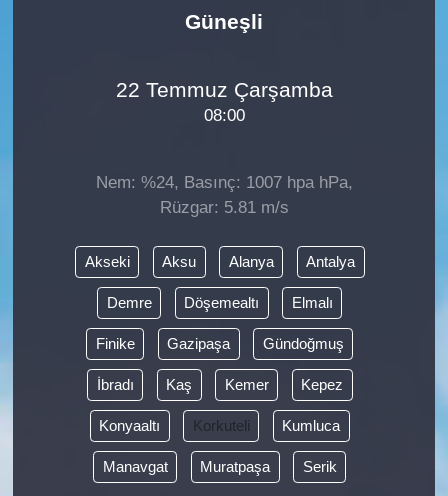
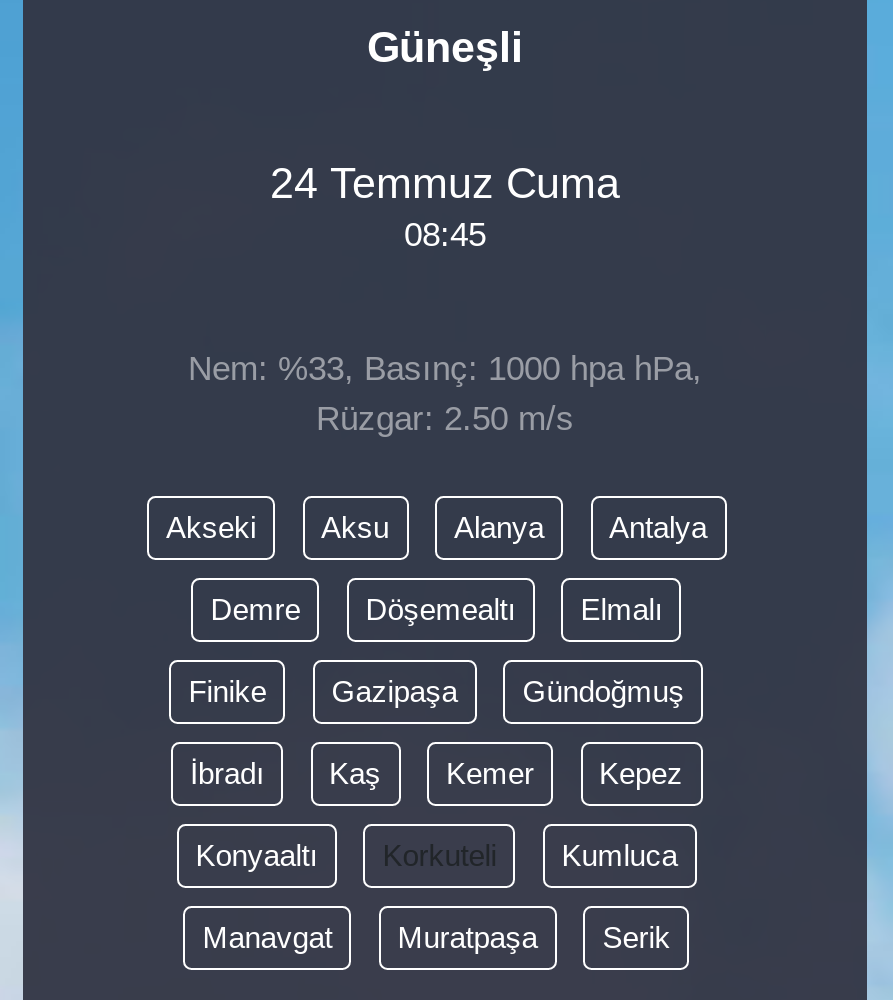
- 22 Temmuz Çarşamba
+ 24 Temmuz Cuma

- 08:00
+ 08:45

- Nem: %24, Basınç: 1007 hpa hPa,
+ Nem: %33, Basınç: 1000 hpa hPa,

- Rüzgar: 5.81 m/s
+ Rüzgar: 2.50 m/s
